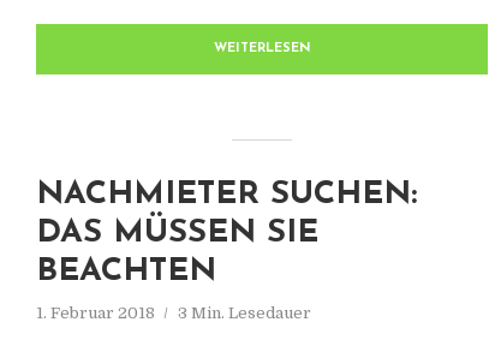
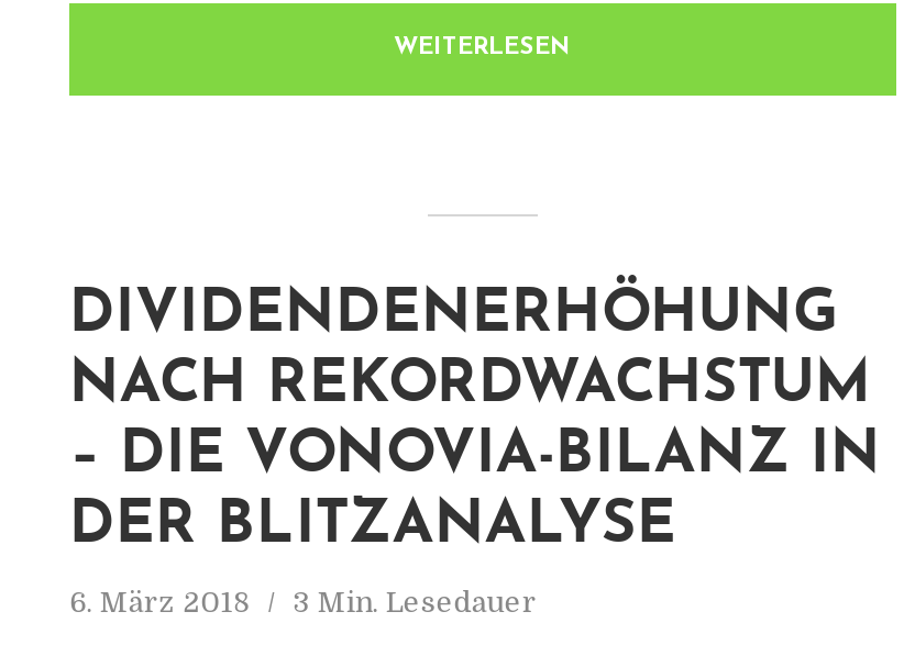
- NACHMIETER SUCHEN:
- DAS MÜSSEN SIE
- BEACHTEN
+ DIVIDENDENERHÖHUNG
+ NACH REKORDWACHSTUM
+ – DIE VONOVIA-BILANZ IN
+ DER BLITZANALYSE

- 1. Februar 2018 3 Min. Lesedauer
+ 6. März 2018 3 Min. Lesedauer
